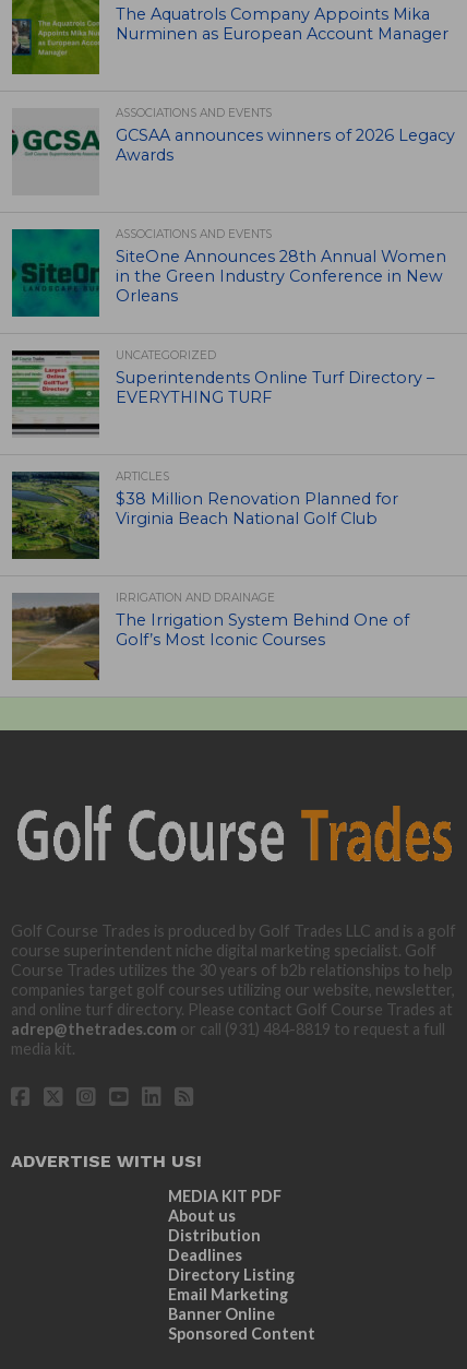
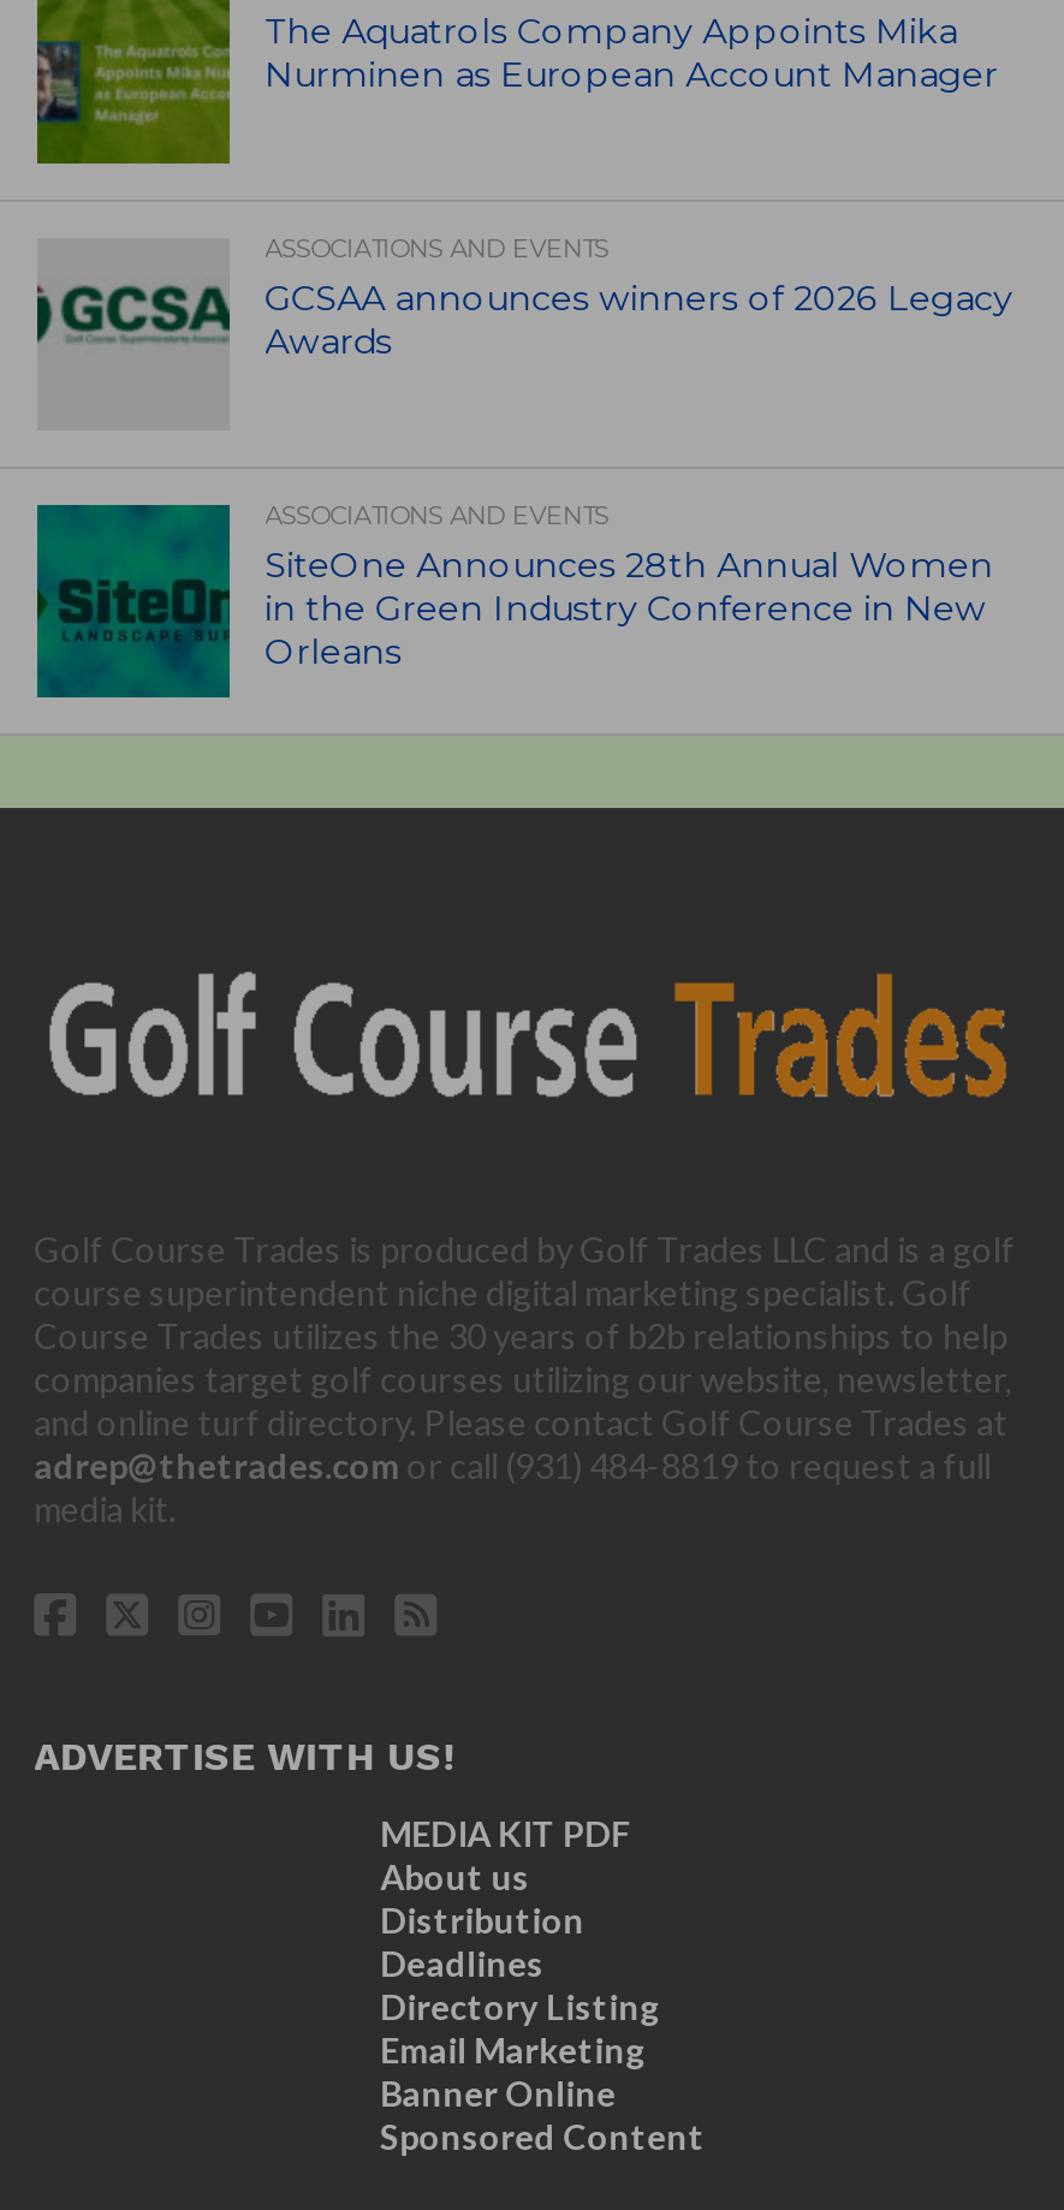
- [image]
- UNCATEGORIZED
- Superintendents Online Turf Directory –
- EVERYTHING TURF

- [image]
- ARTICLES
- $38 Million Renovation Planned for
- Virginia Beach National Golf Club

- [image]
- IRRIGATION AND DRAINAGE
- The Irrigation System Behind One of
- Golf’s Most Iconic Courses
